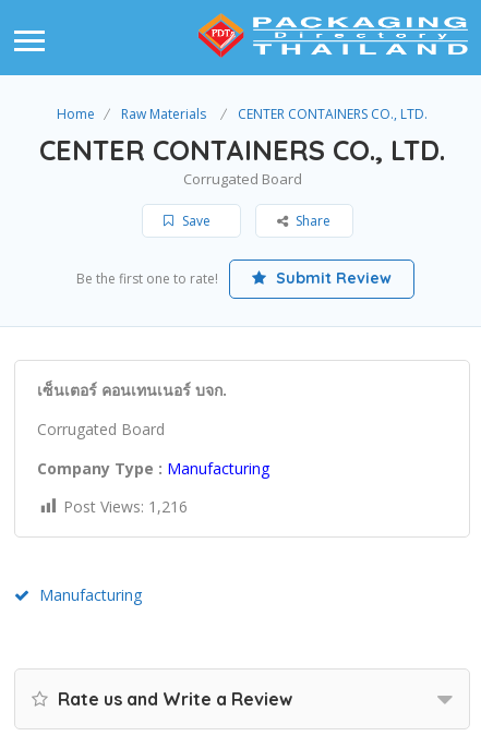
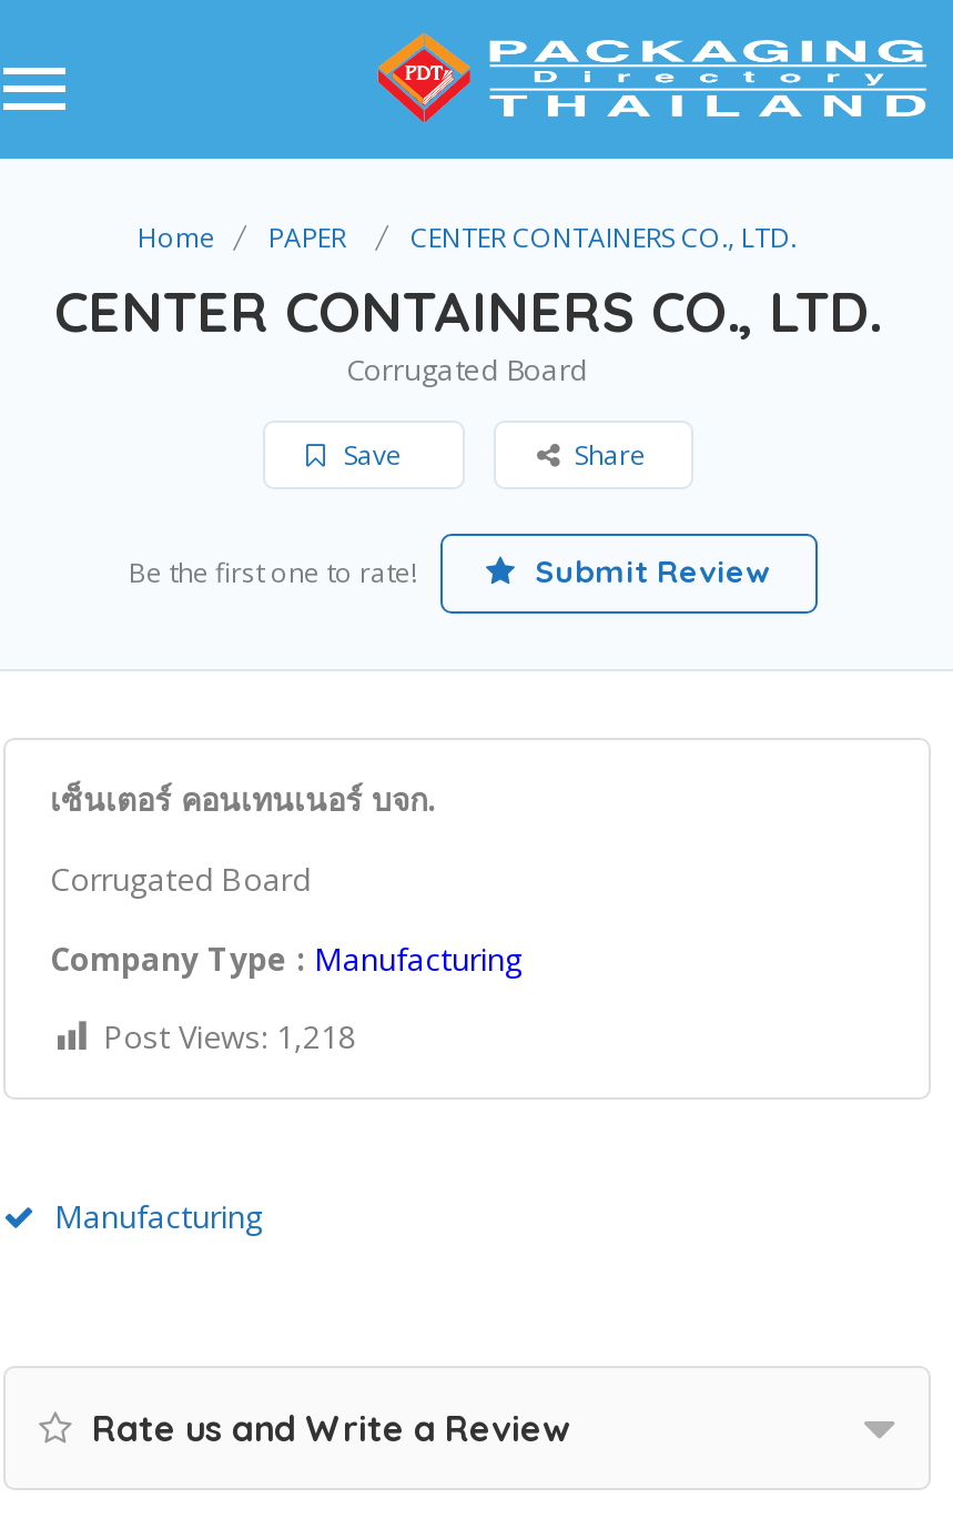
- Raw Materials
+ PAPER

- Post Views: 1,216
+ Post Views: 1,218
